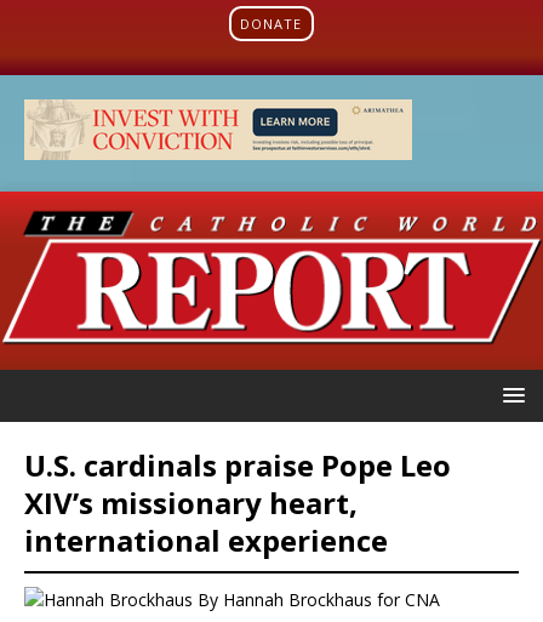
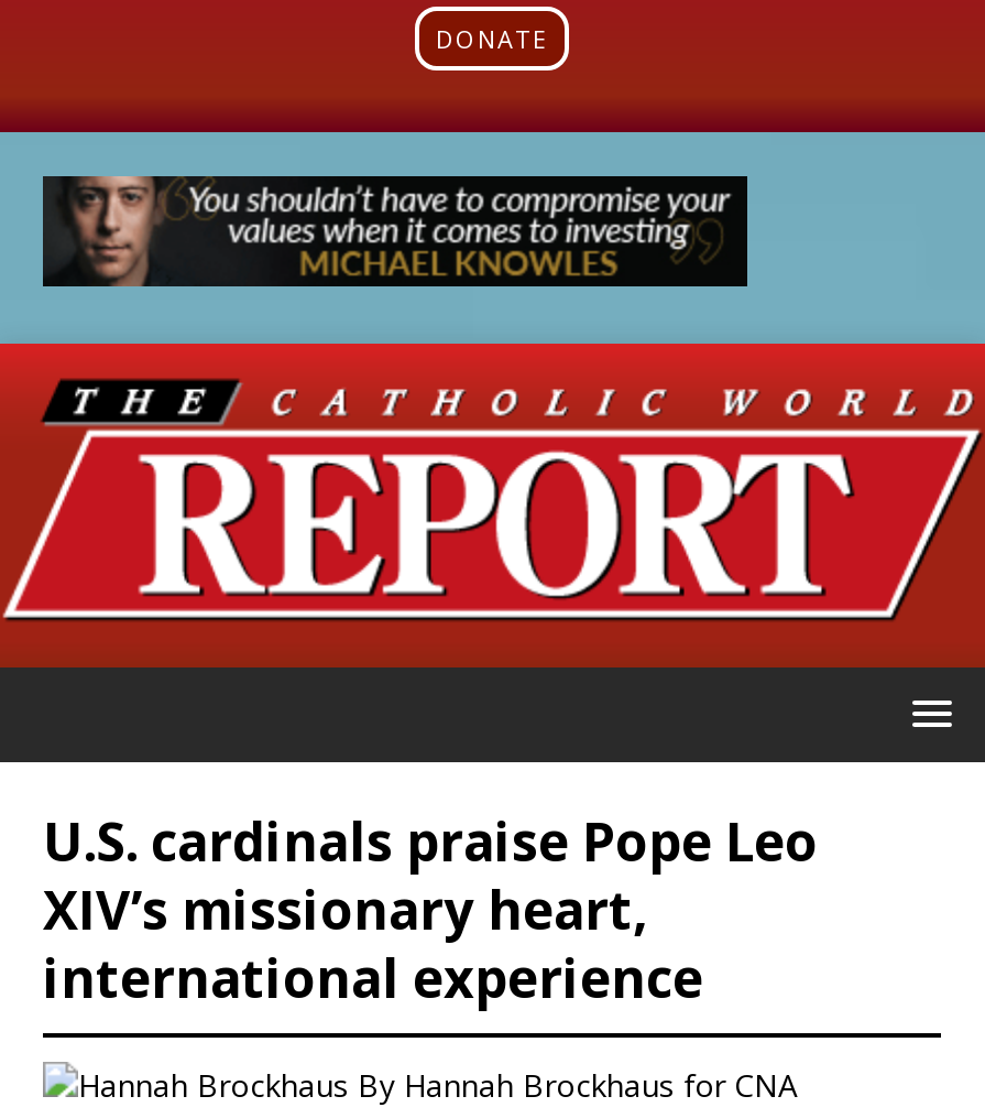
- [image]
+ [image]
